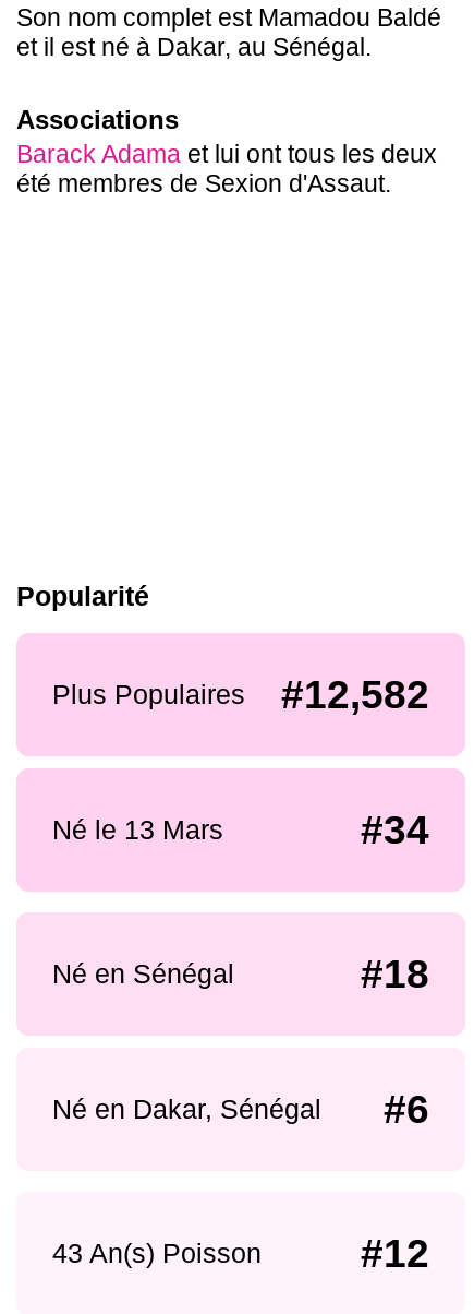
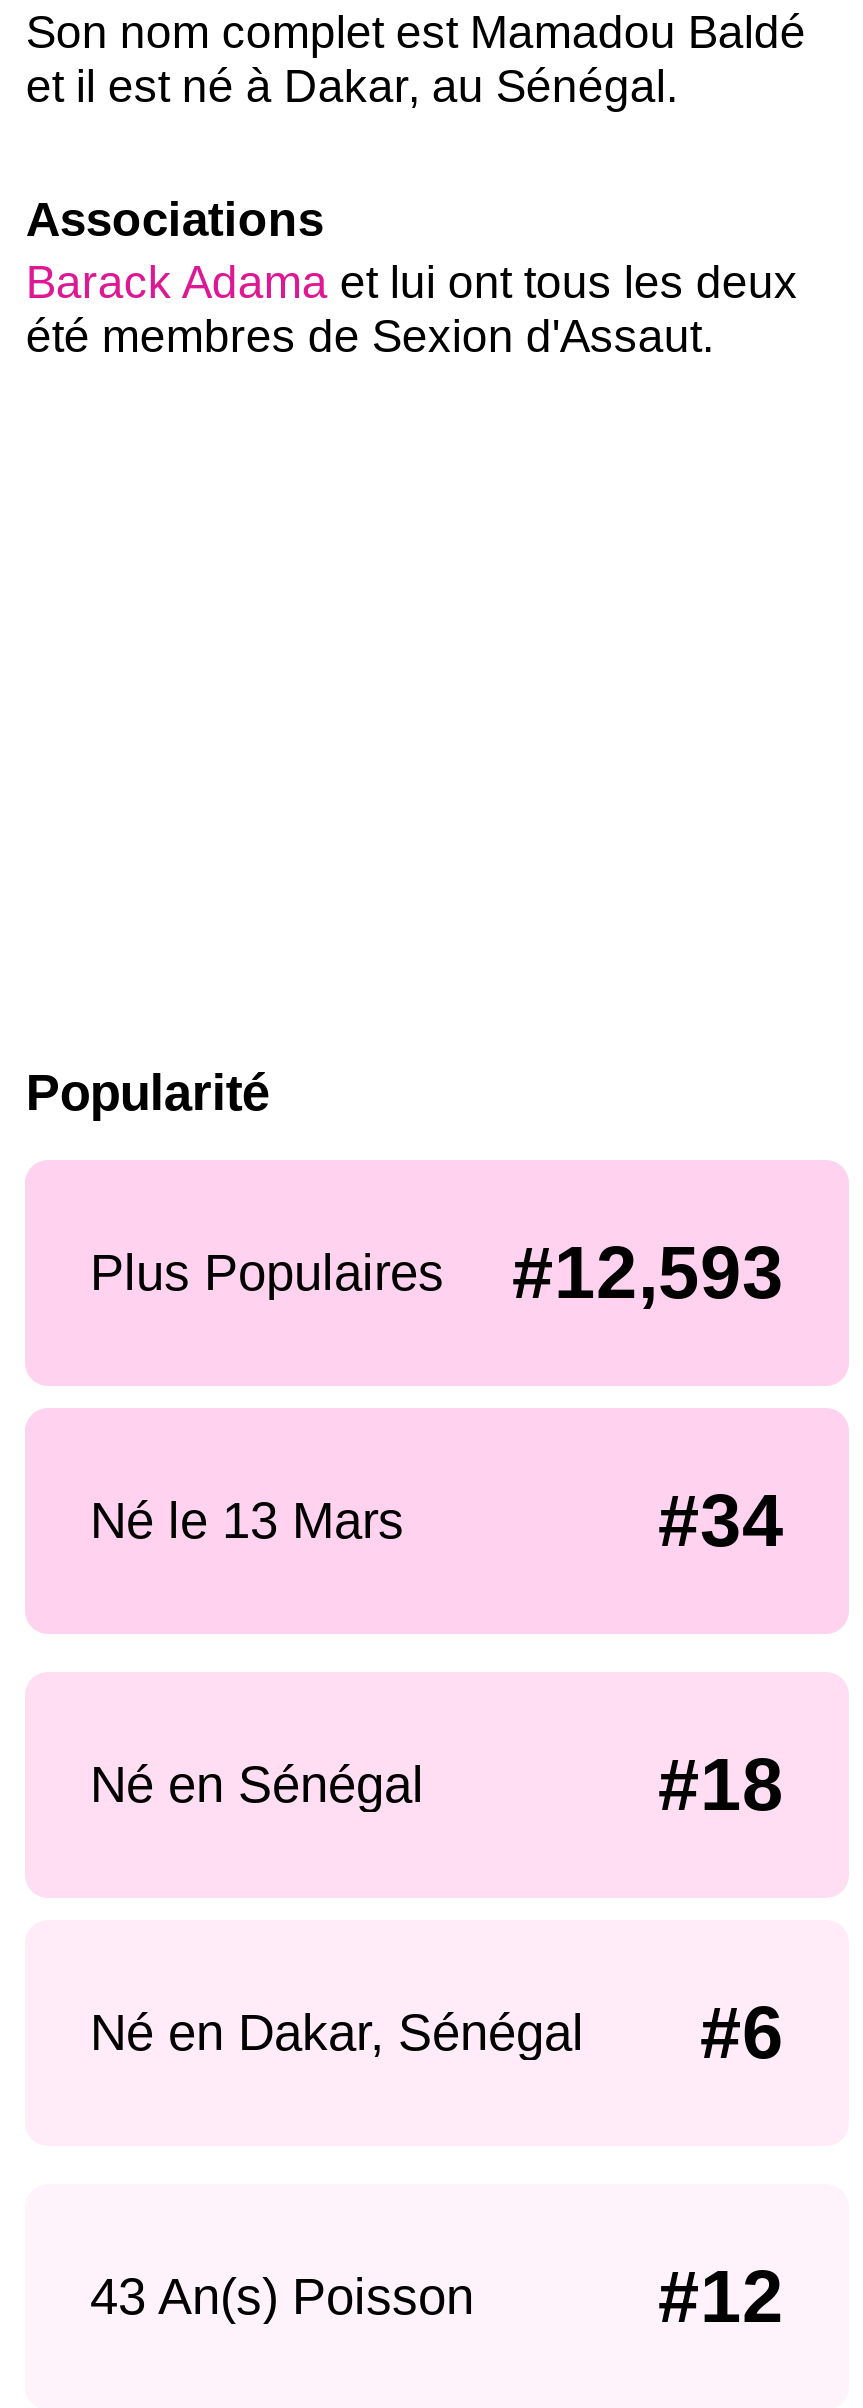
- Plus Populaires #12,582
+ Plus Populaires #12,593
